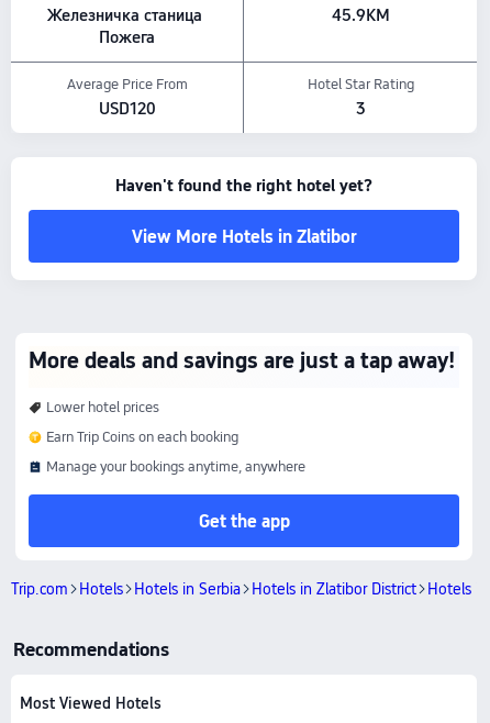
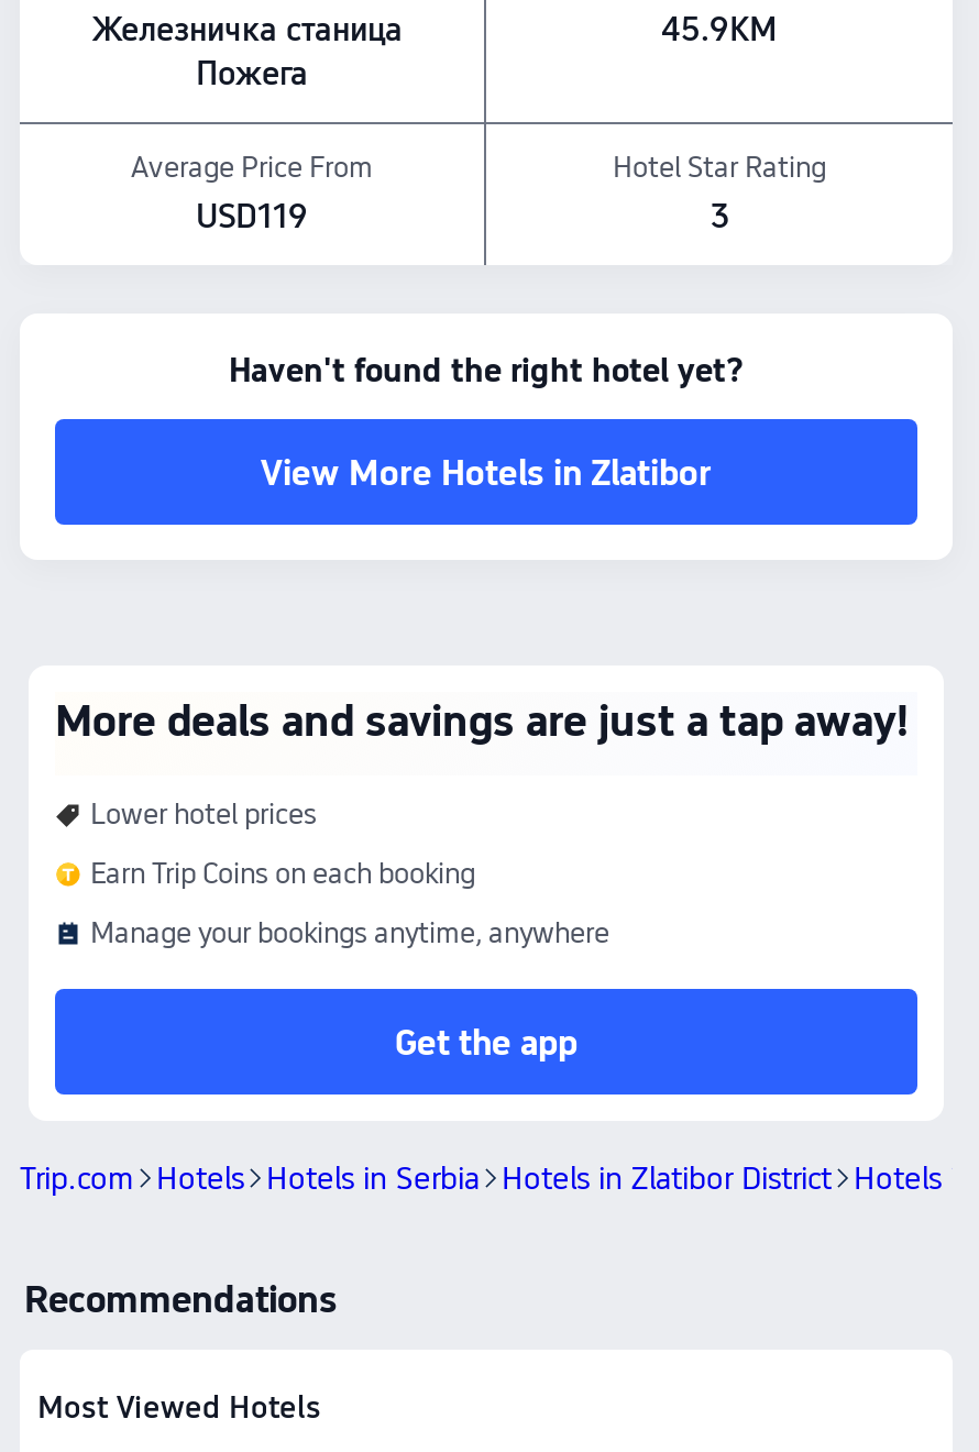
- USD120
+ USD119
